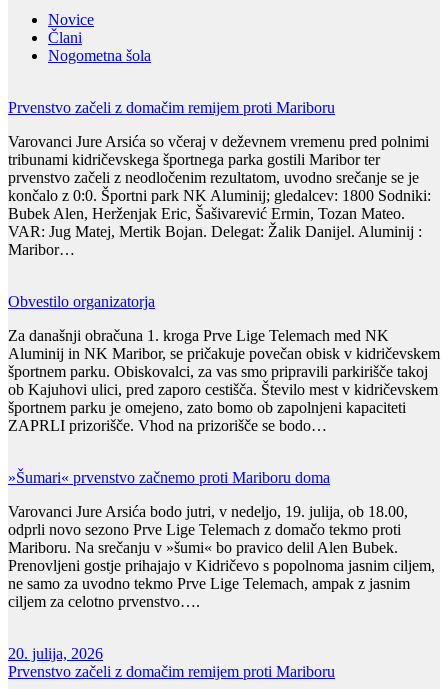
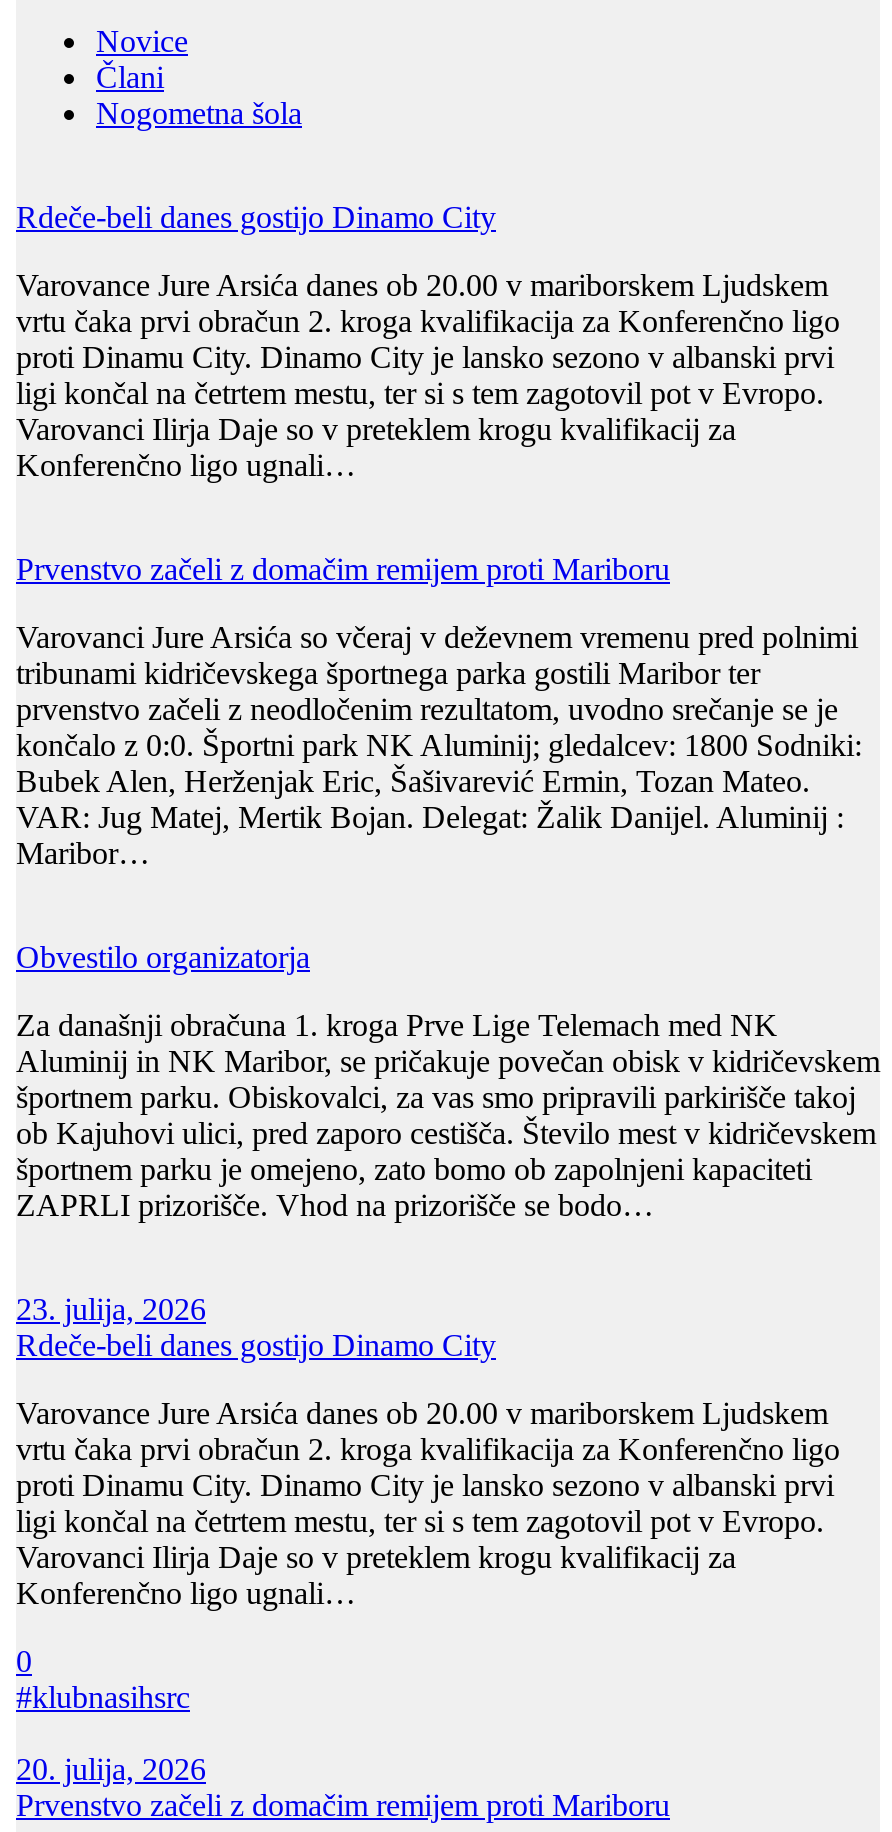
+ Rdeče-beli danes gostijo Dinamo City
+ Varovance Jure Arsića danes ob 20.00 v mariborskem Ljudskem
+ vrtu čaka prvi obračun 2. kroga kvalifikacija za Konferenčno ligo
+ proti Dinamu City. Dinamo City je lansko sezono v albanski prvi
+ ligi končal na četrtem mestu, ter si s tem zagotovil pot v Evropo.
+ Varovanci Ilirja Daje so v preteklem krogu kvalifikacij za
+ Konferenčno ligo ugnali…

- »Šumari« prvenstvo začnemo proti Mariboru doma
- Varovanci Jure Arsića bodo jutri, v nedeljo, 19. julija, ob 18.00,
- odprli novo sezono Prve Lige Telemach z domačo tekmo proti
- Mariboru. Na srečanju v »šumi« bo pravico delil Alen Bubek.
- Prenovljeni gostje prihajajo v Kidričevo s popolnoma jasnim ciljem,
- ne samo za uvodno tekmo Prve Lige Telemach, ampak z jasnim
- ciljem za celotno prvenstvo….
+ 23. julija, 2026
+ Rdeče-beli danes gostijo Dinamo City
+ Varovance Jure Arsića danes ob 20.00 v mariborskem Ljudskem
+ vrtu čaka prvi obračun 2. kroga kvalifikacija za Konferenčno ligo
+ proti Dinamu City. Dinamo City je lansko sezono v albanski prvi
+ ligi končal na četrtem mestu, ter si s tem zagotovil pot v Evropo.
+ Varovanci Ilirja Daje so v preteklem krogu kvalifikacij za
+ Konferenčno ligo ugnali…
+ 0
+ #klubnasihsrc
